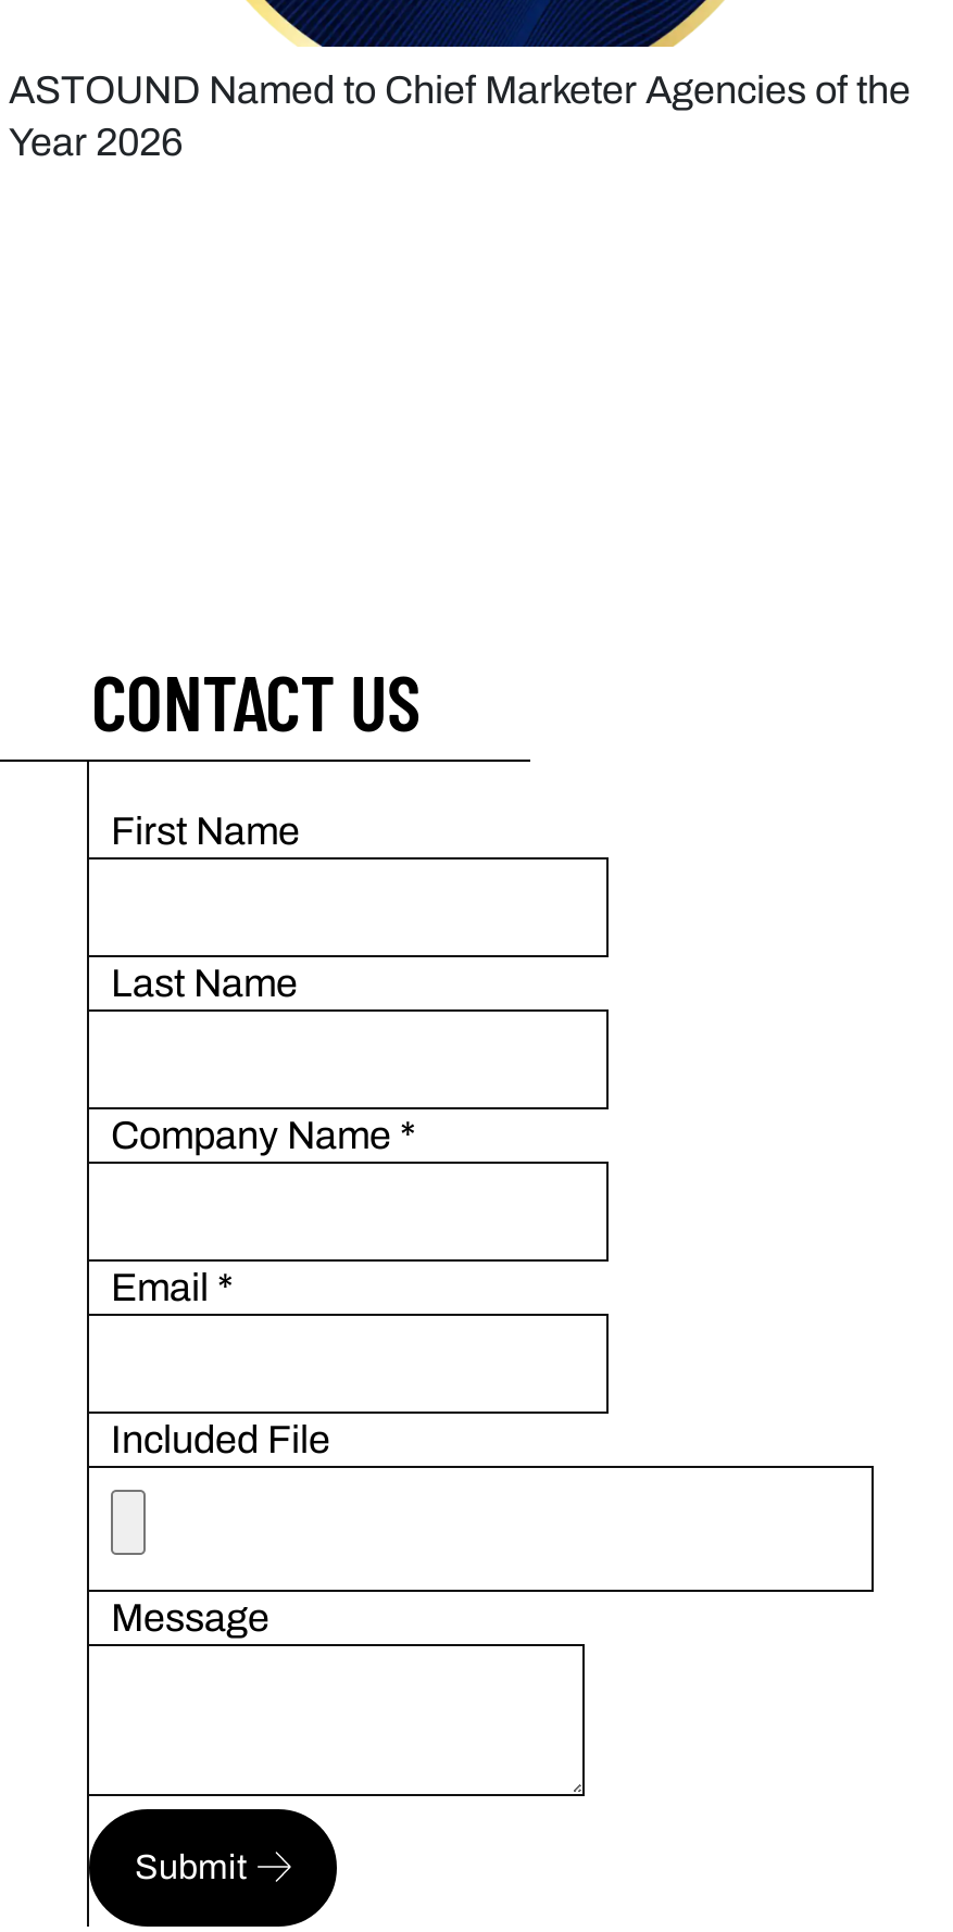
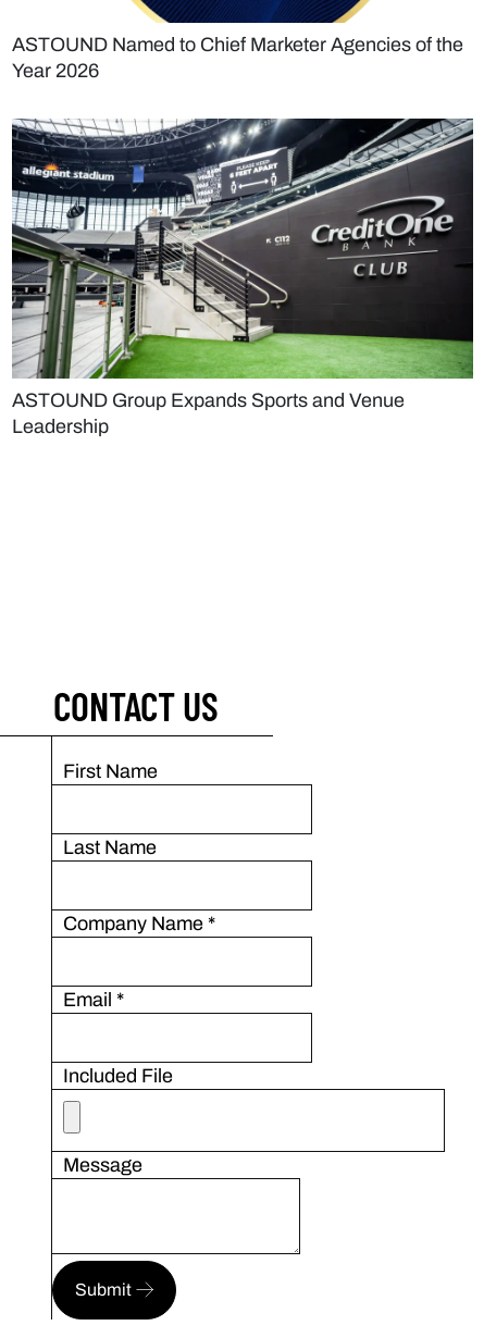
+ [image]
+ ASTOUND Group Expands Sports and Venue
+ Leadership
